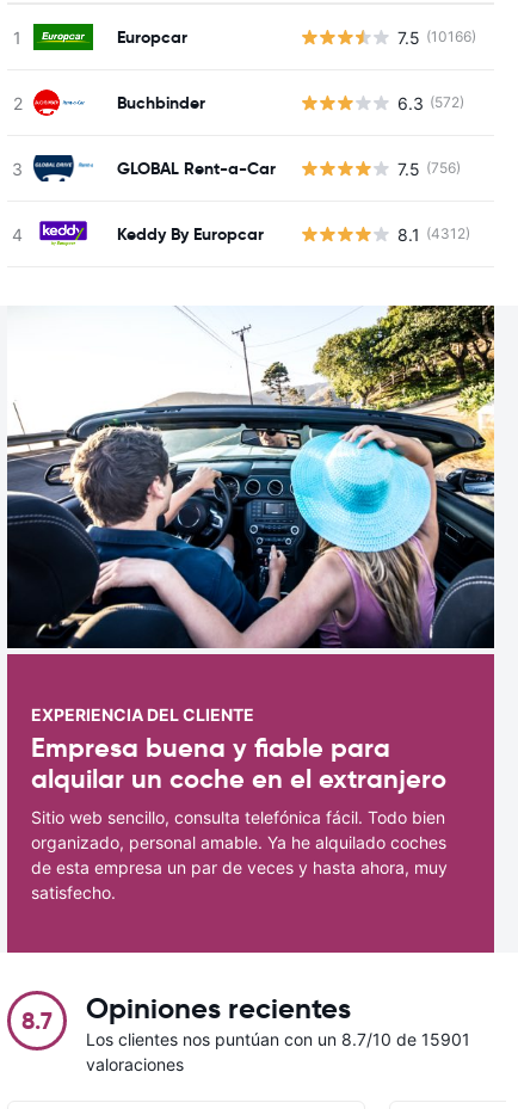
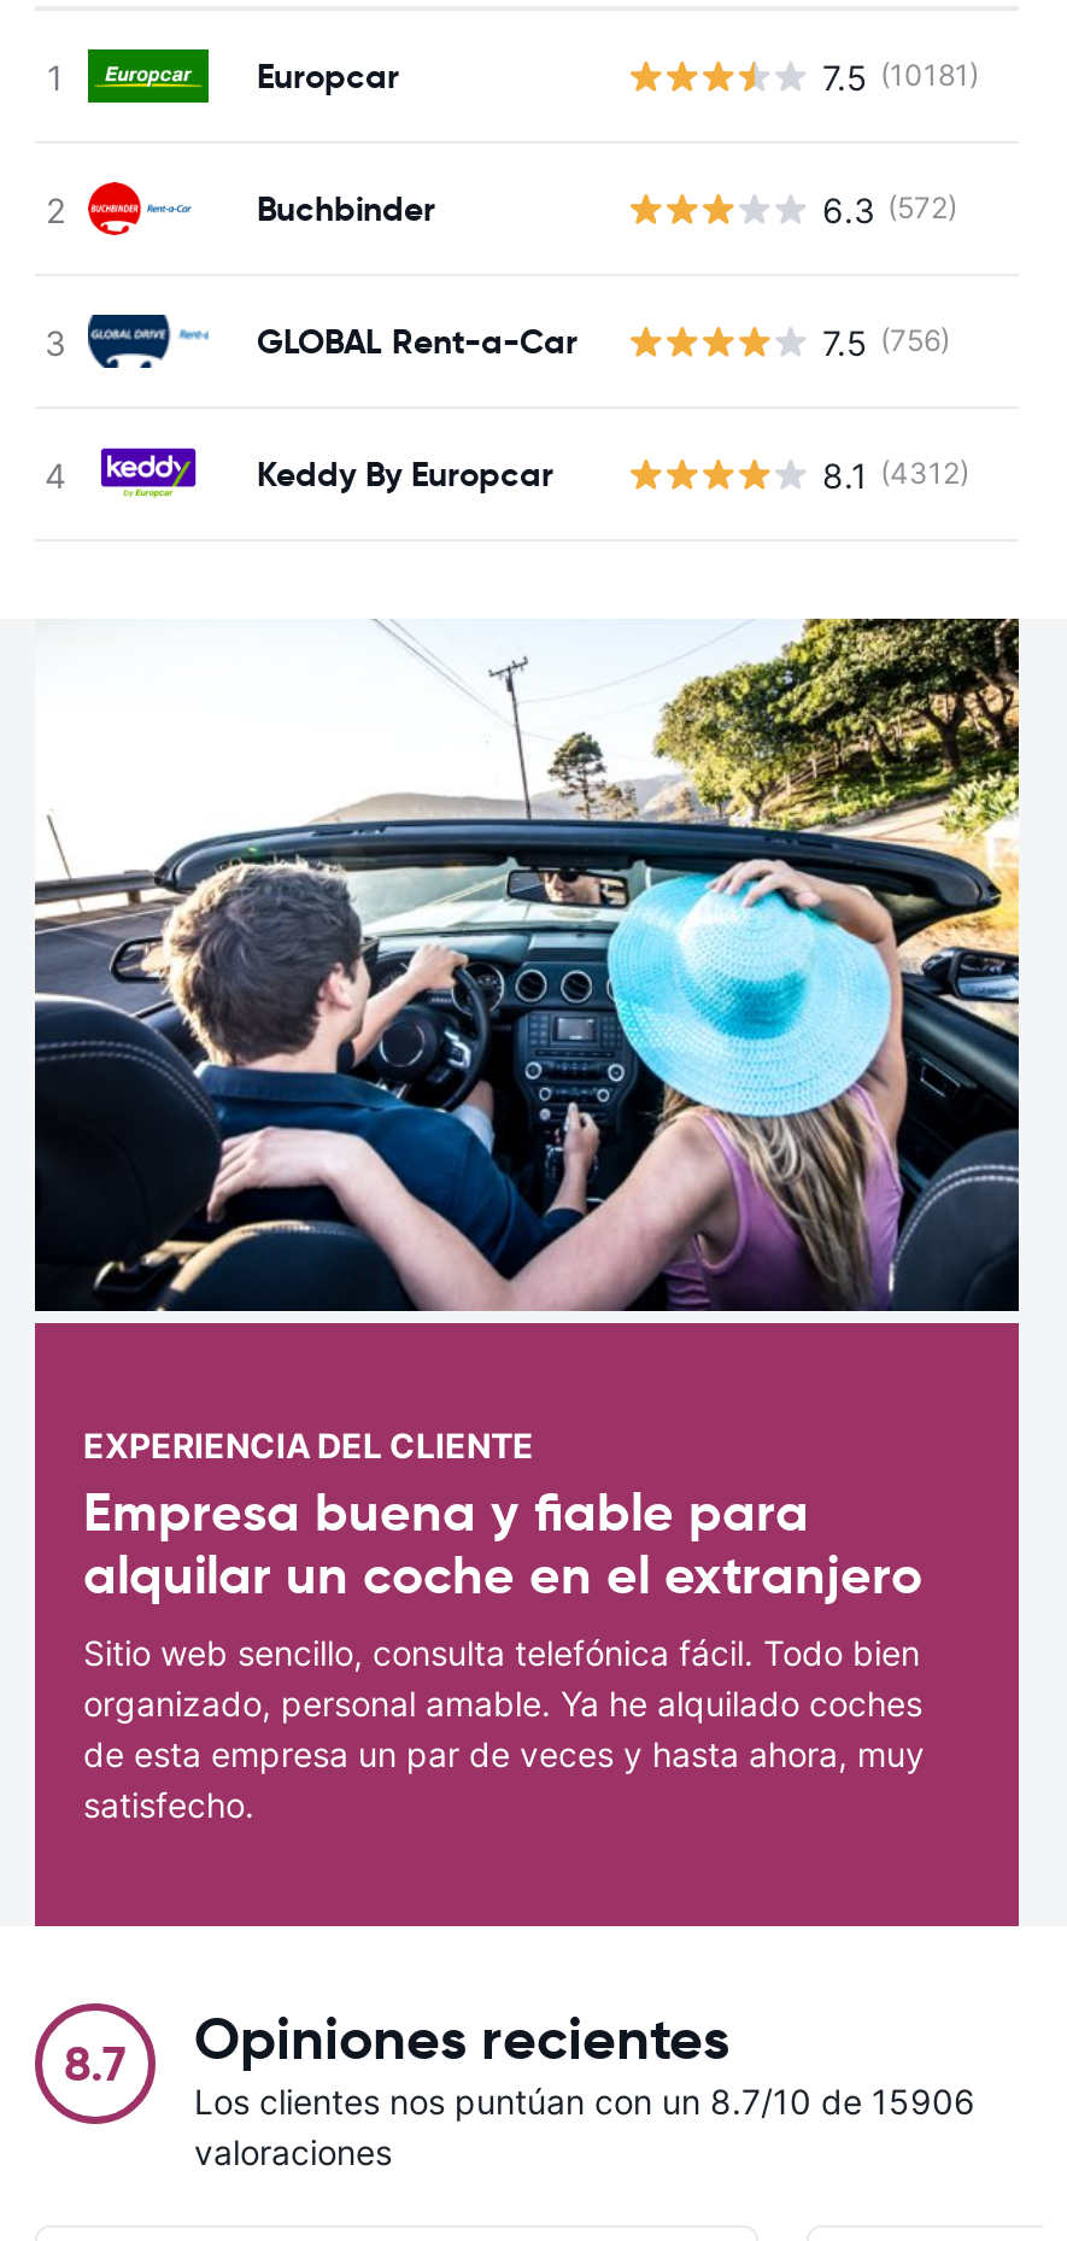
- 7.5 (10166)
+ 7.5 (10181)

- Los clientes nos puntúan con un 8.7/10 de 15901
+ Los clientes nos puntúan con un 8.7/10 de 15906
